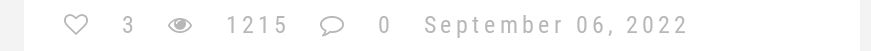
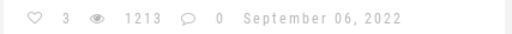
- 1215
+ 1213
